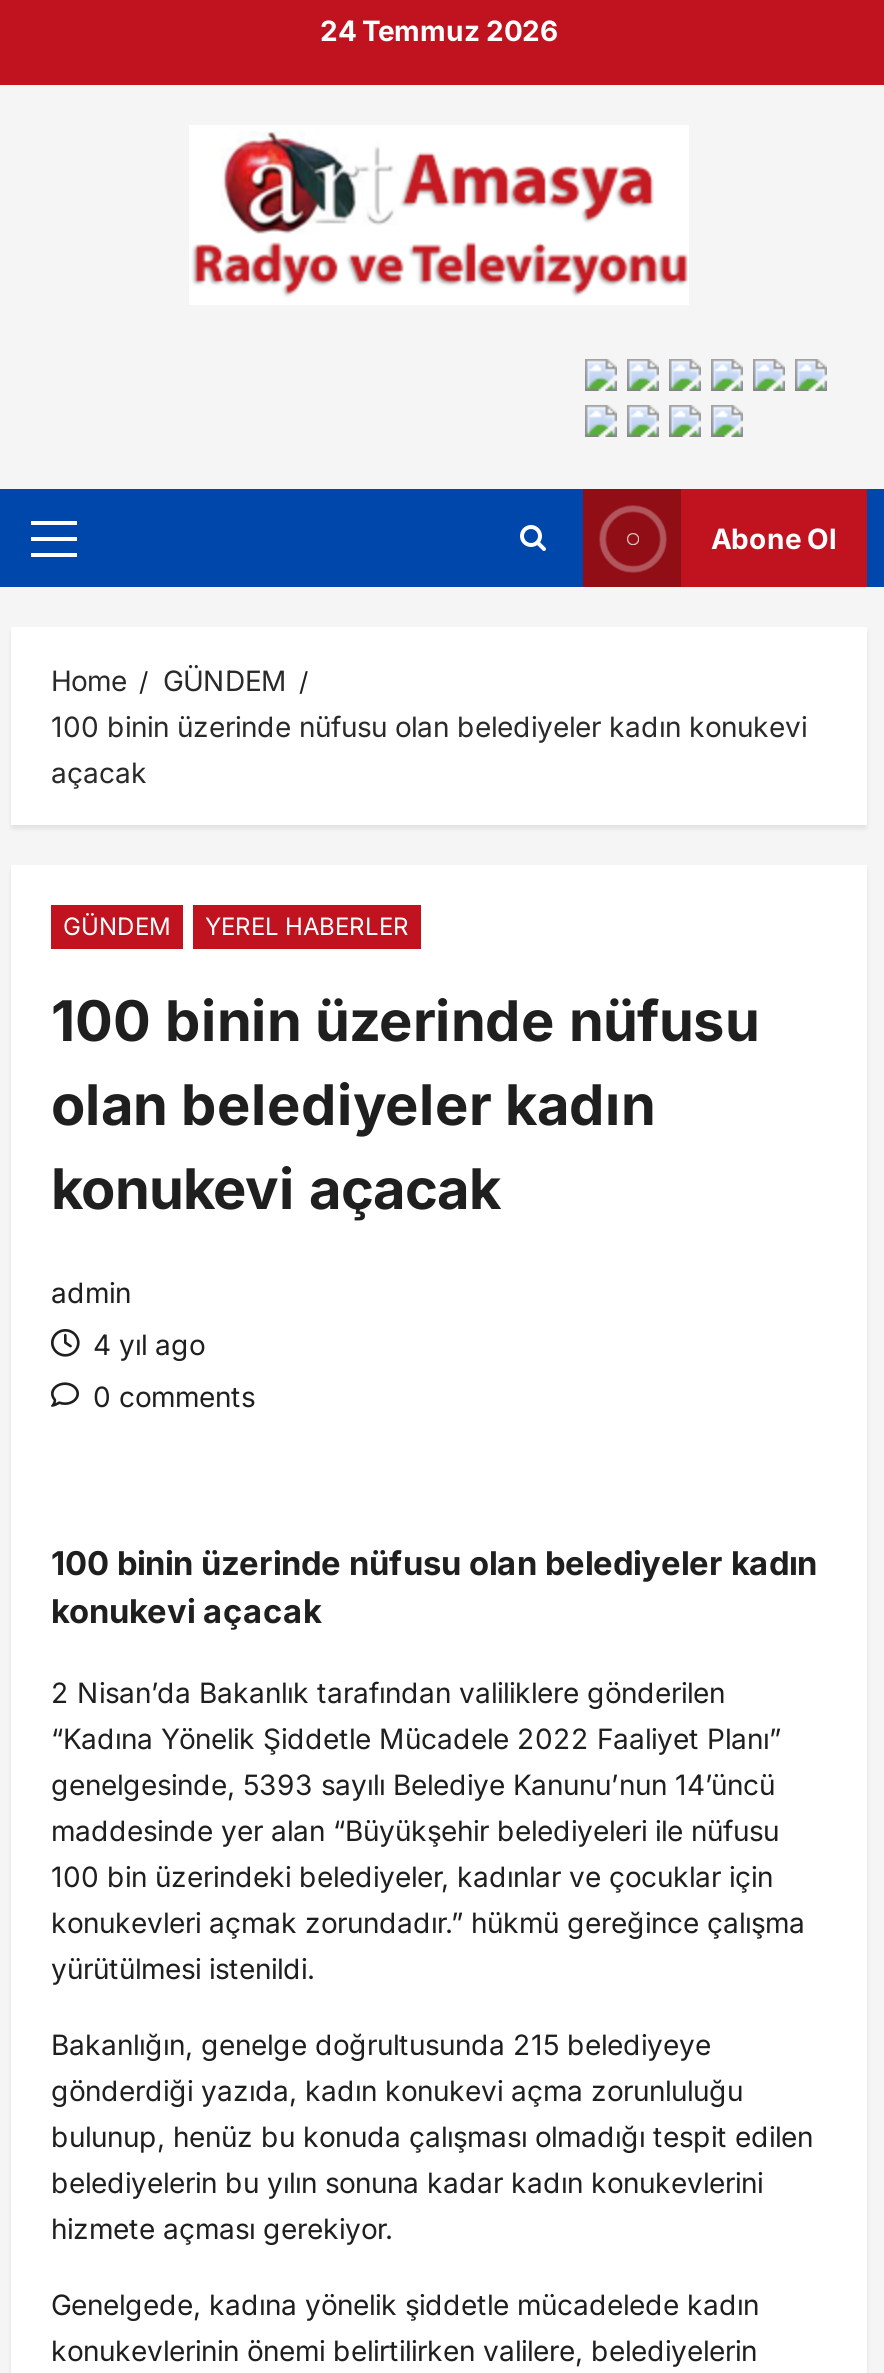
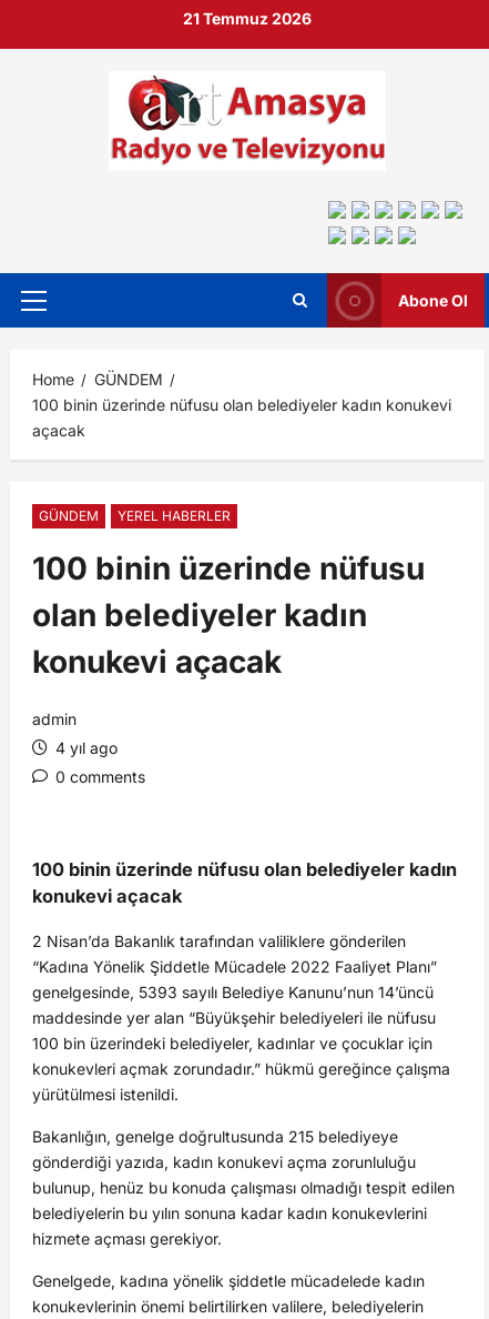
- 24 Temmuz 2026
+ 21 Temmuz 2026
